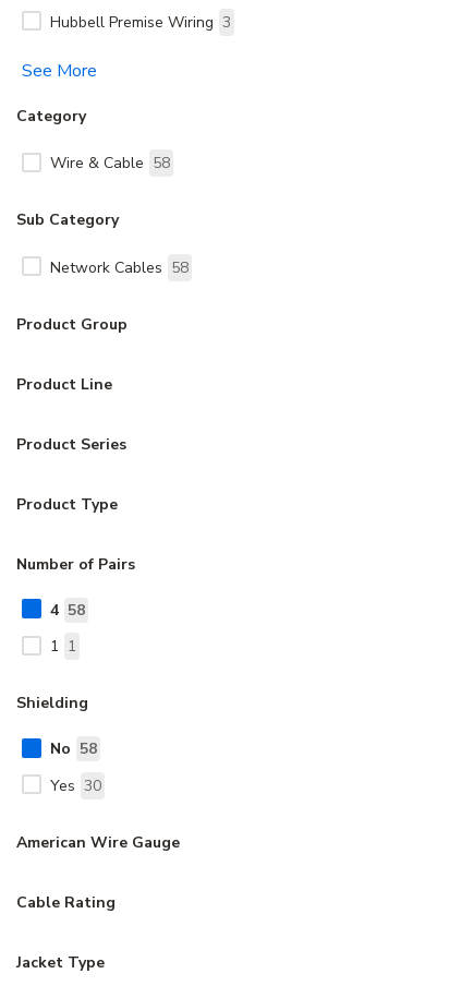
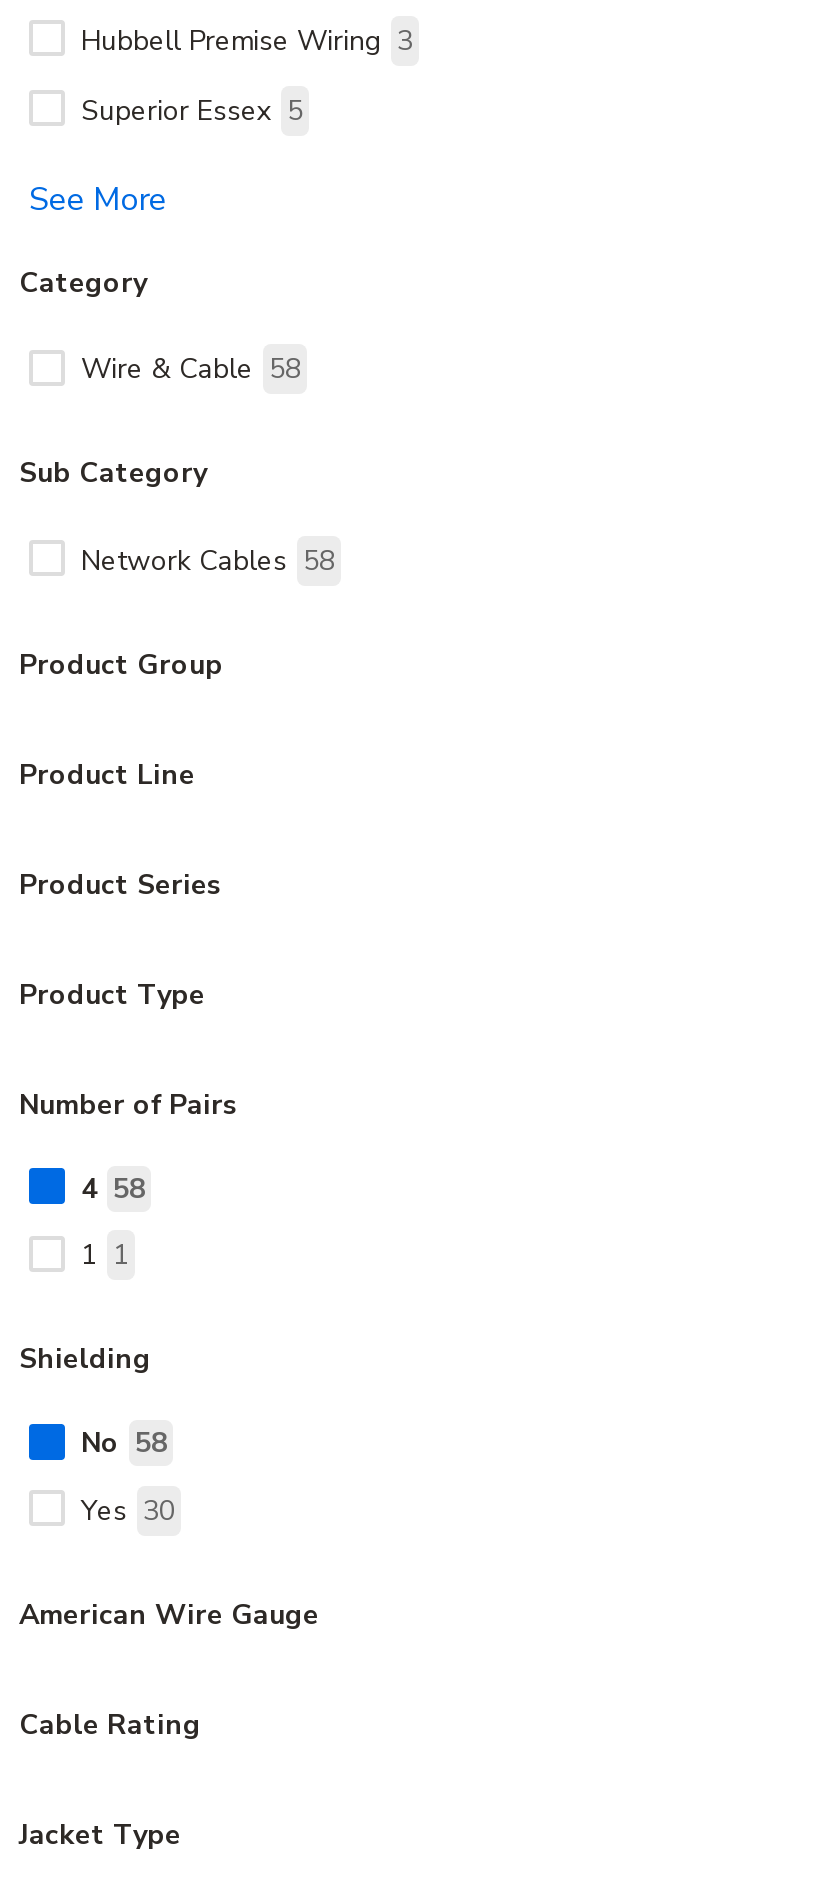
+ Superior Essex 5
